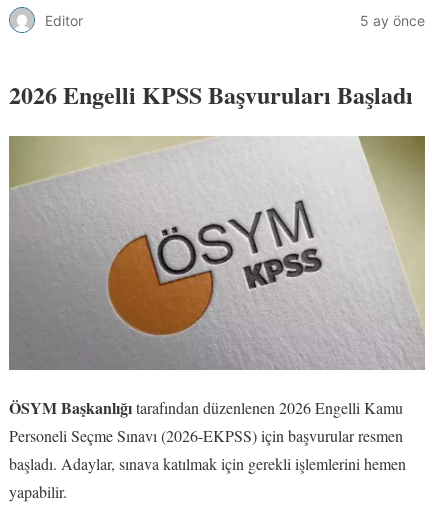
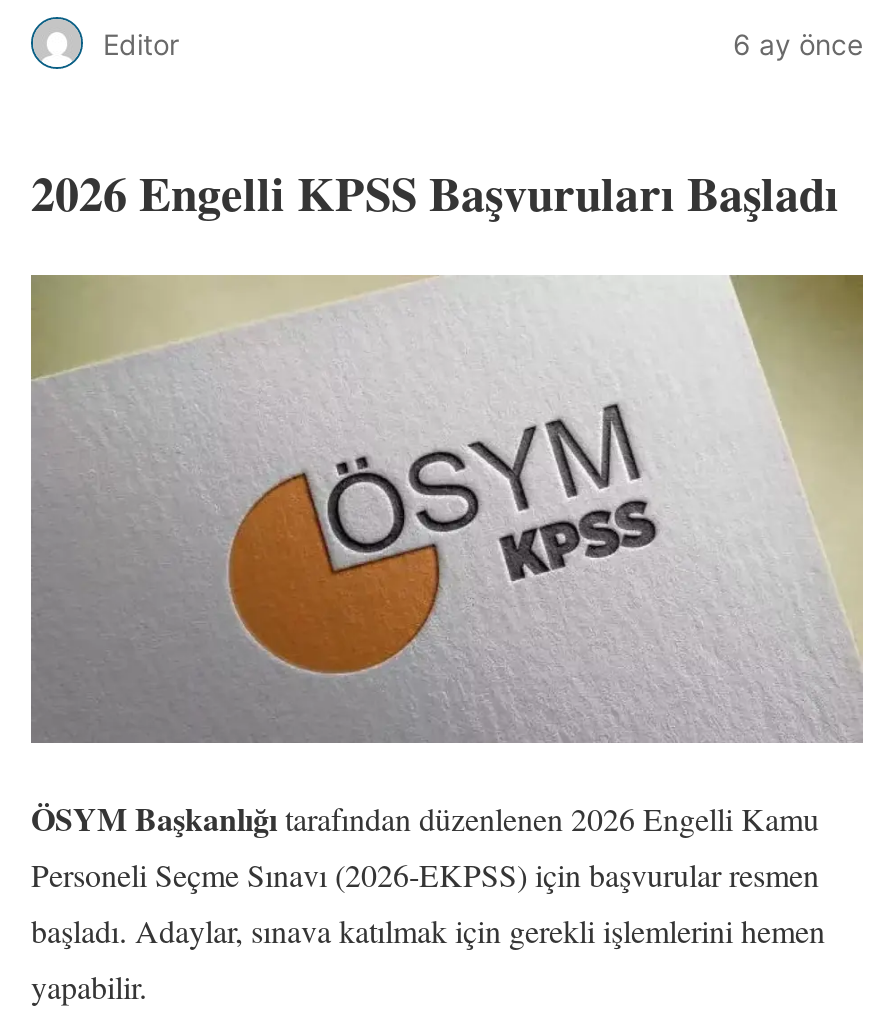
- 5 ay önce
+ 6 ay önce
